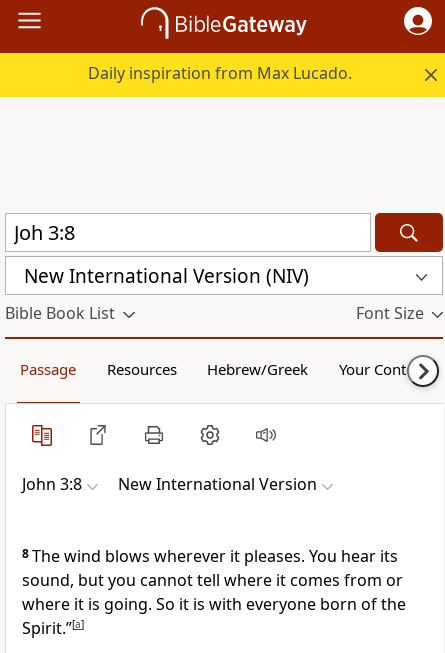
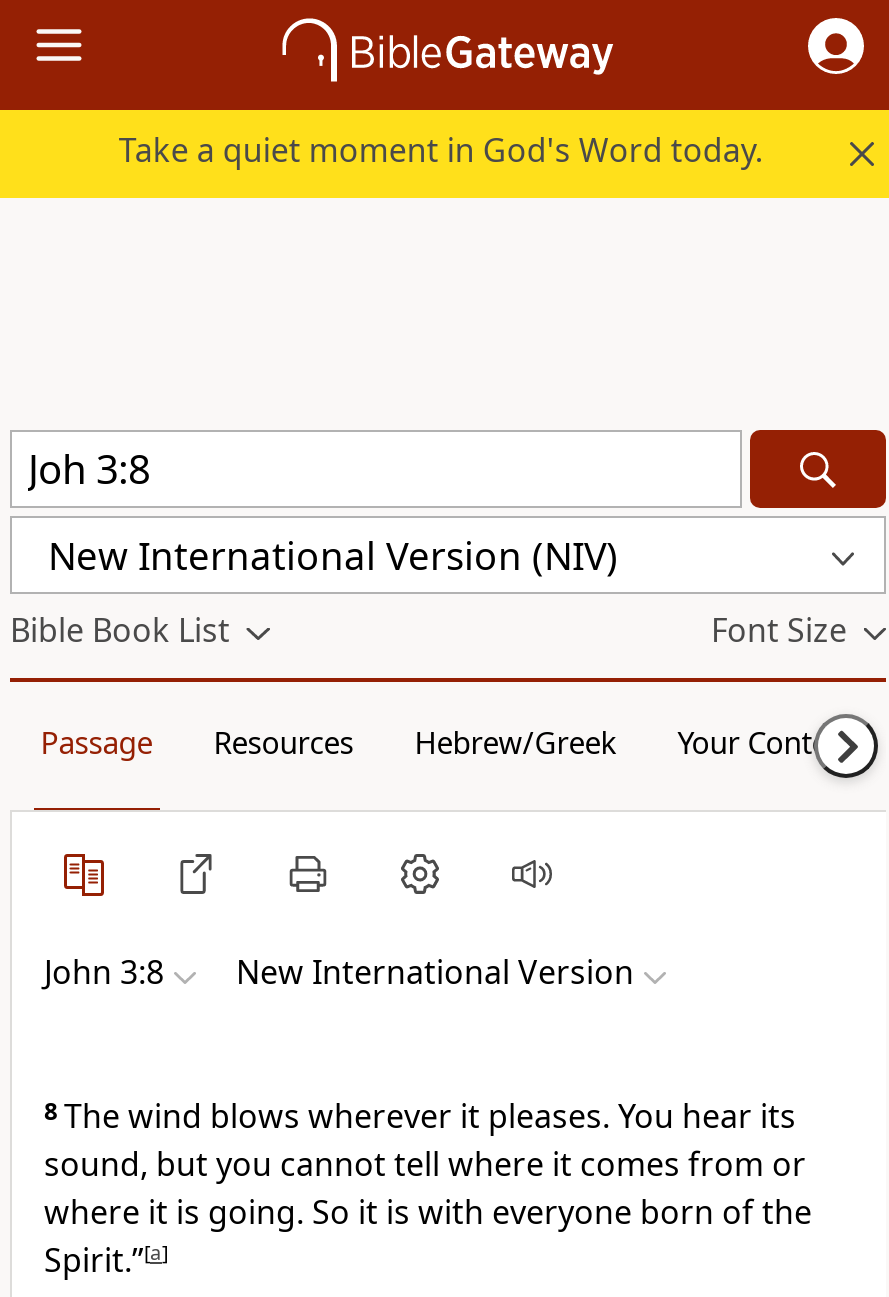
- Daily inspiration from Max Lucado.
+ Take a quiet moment in God's Word today.
